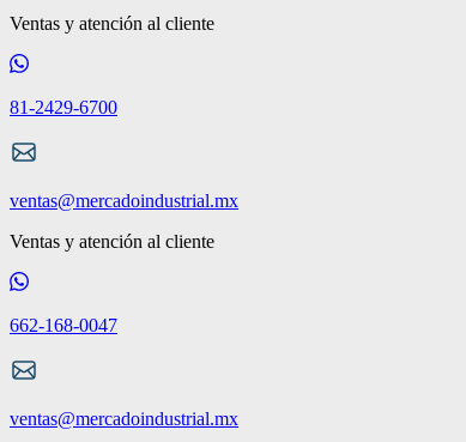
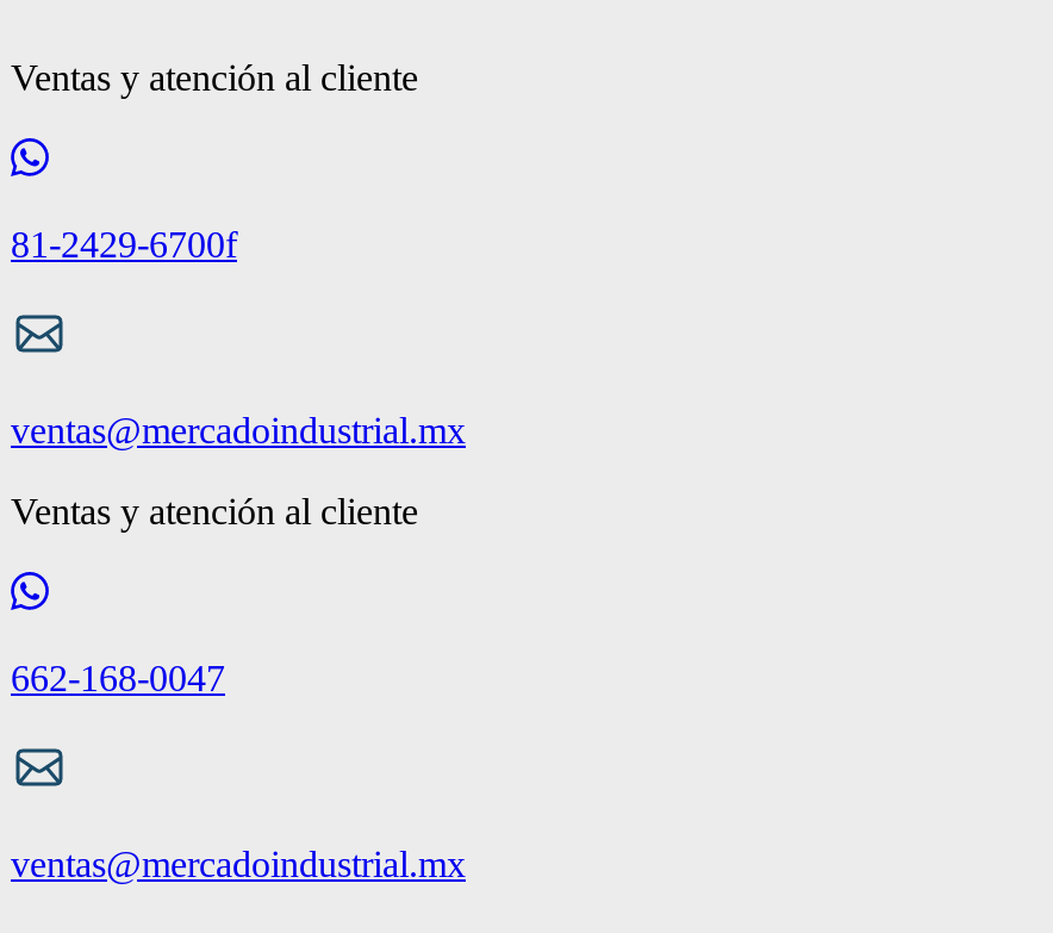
- 81-2429-6700
+ 81-2429-6700f
